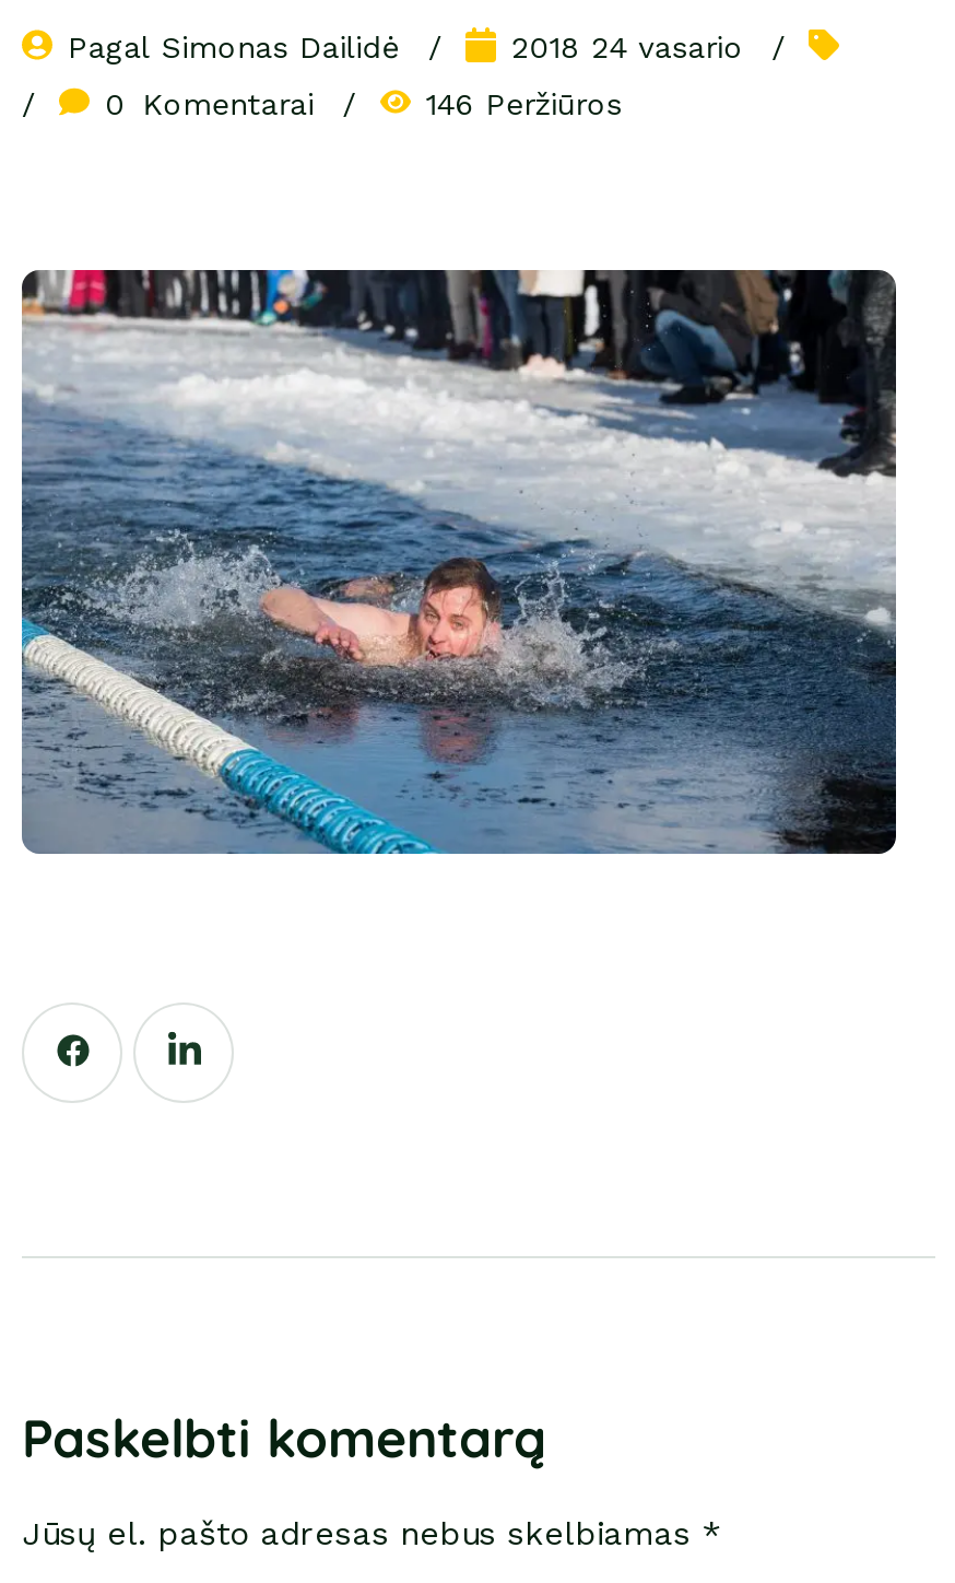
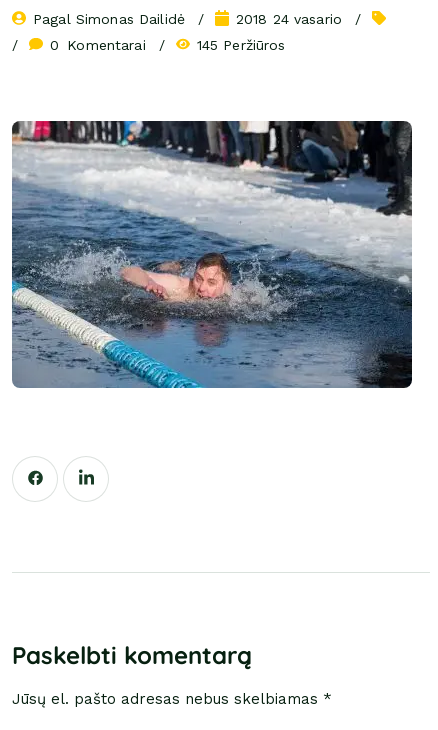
- 146 Peržiūros
+ 145 Peržiūros
